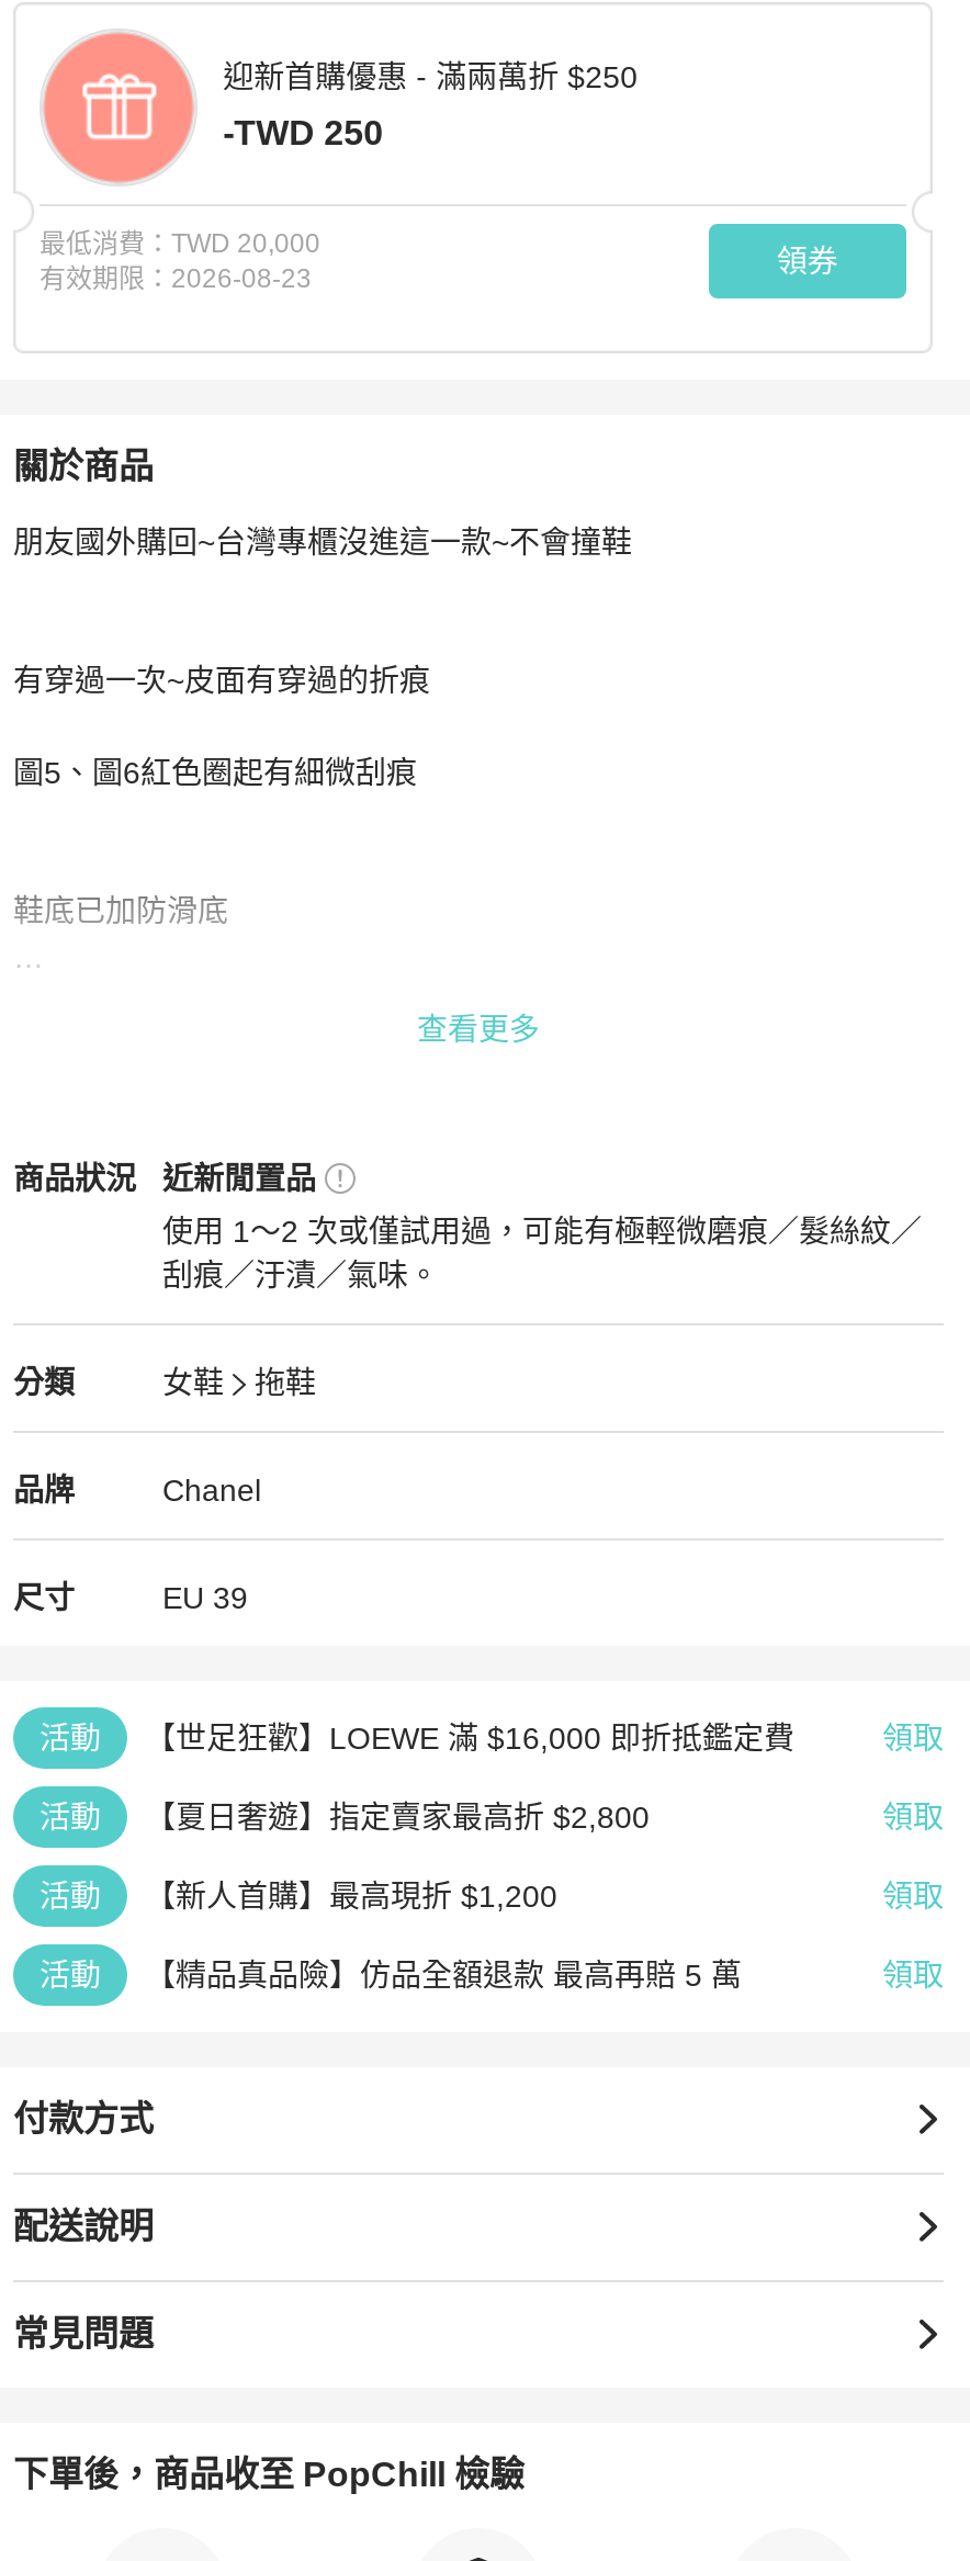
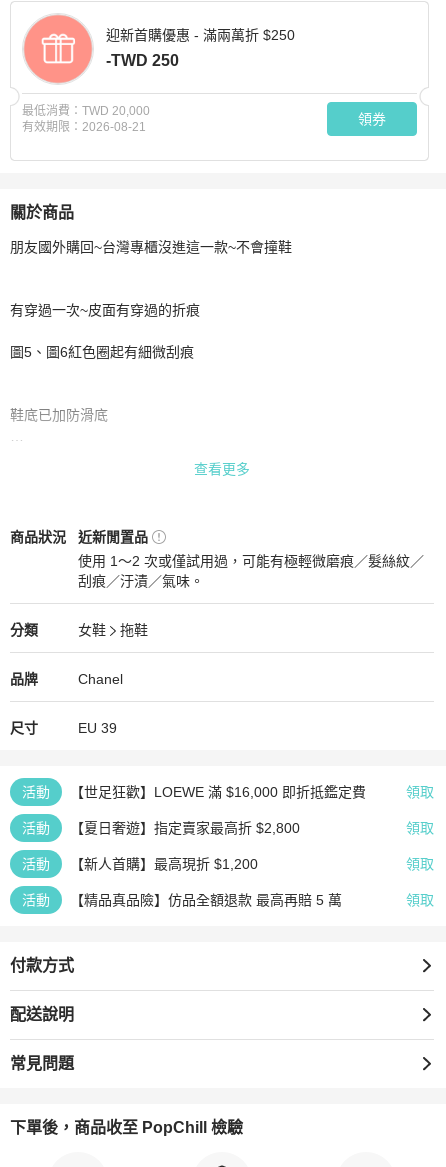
- 有效期限：2026-08-23
+ 有效期限：2026-08-21
